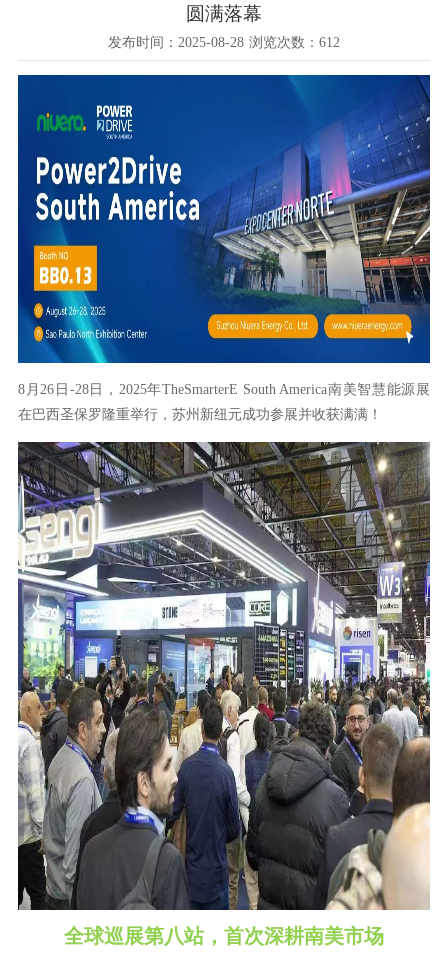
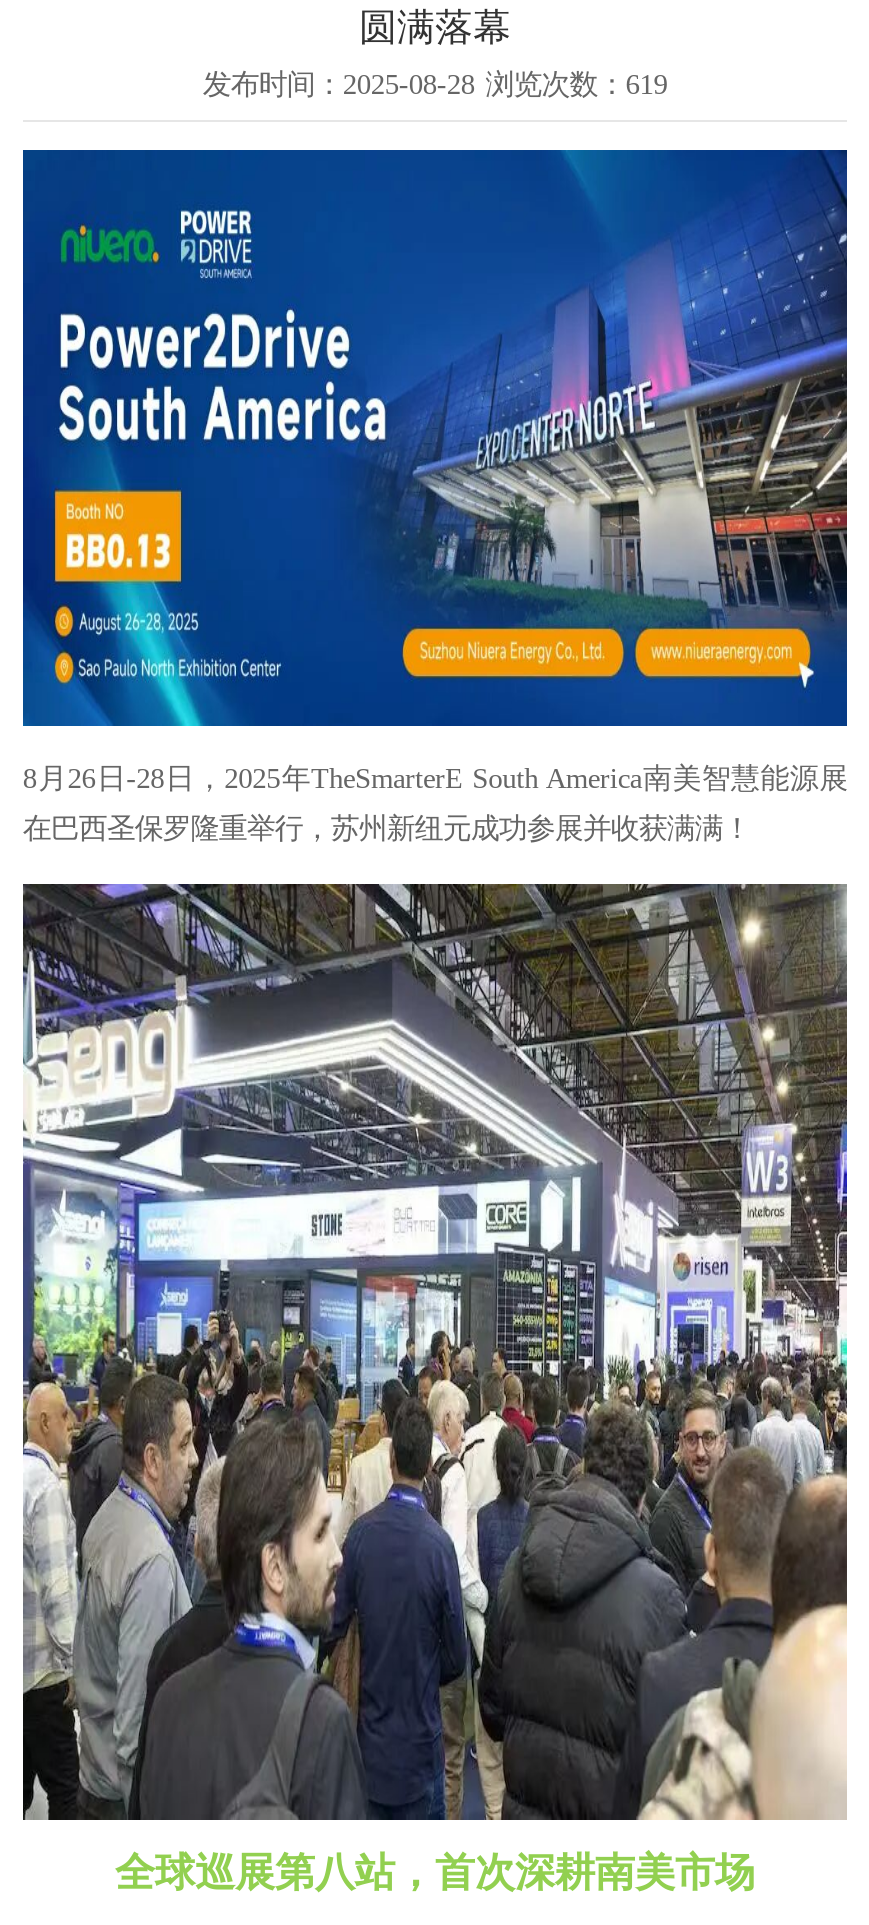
- 发布时间：2025-08-28 浏览次数：612
+ 发布时间：2025-08-28 浏览次数：619
